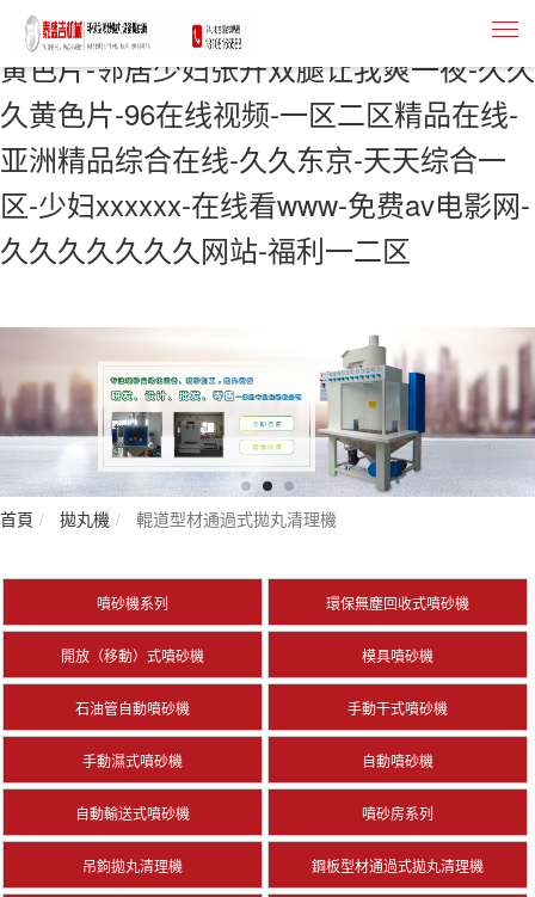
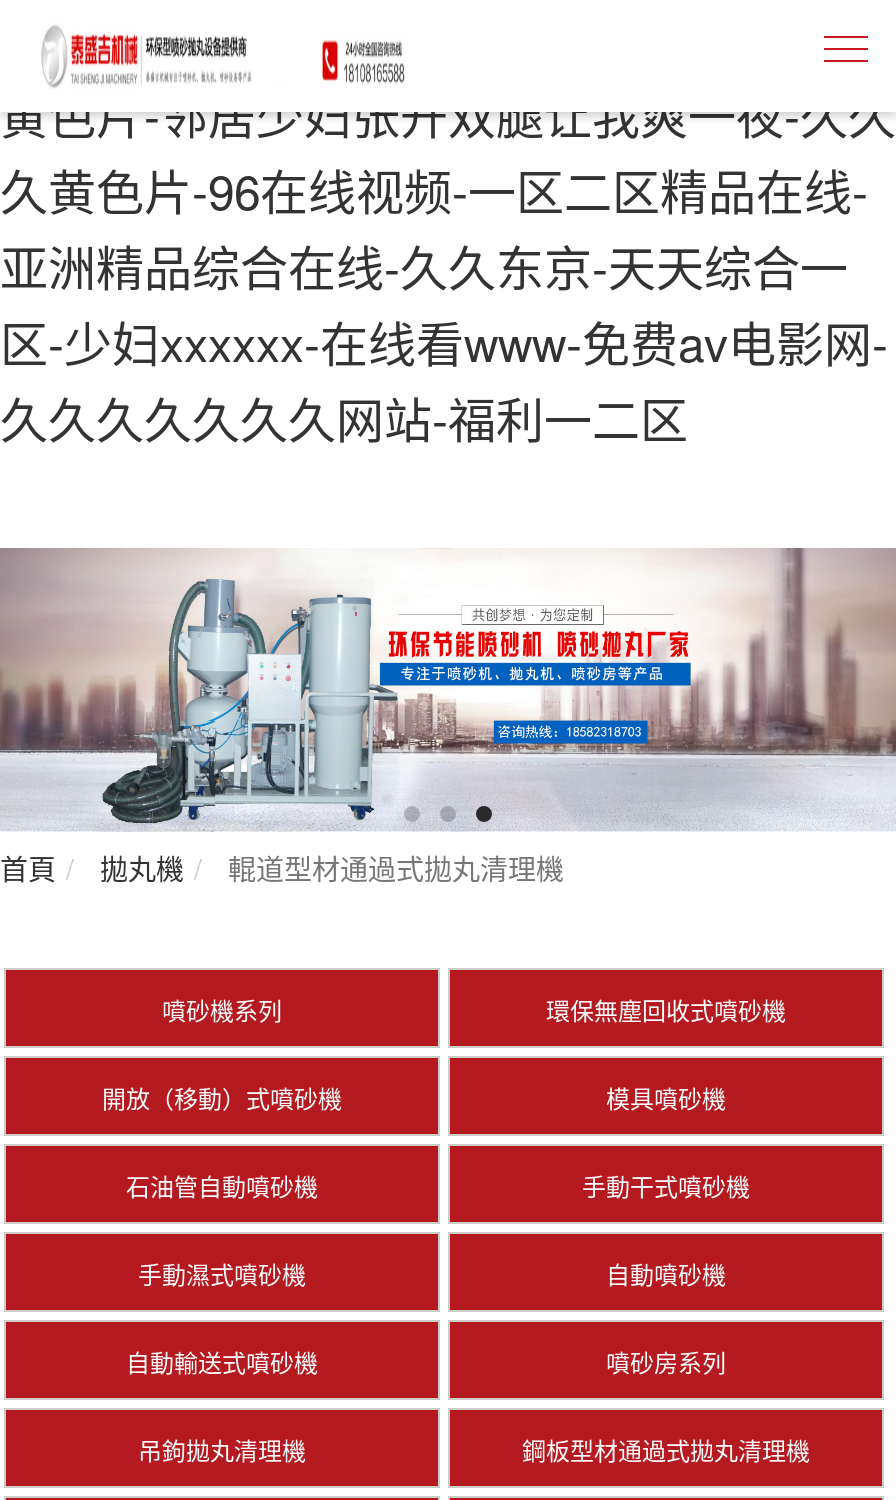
- [image]
+ [image]
